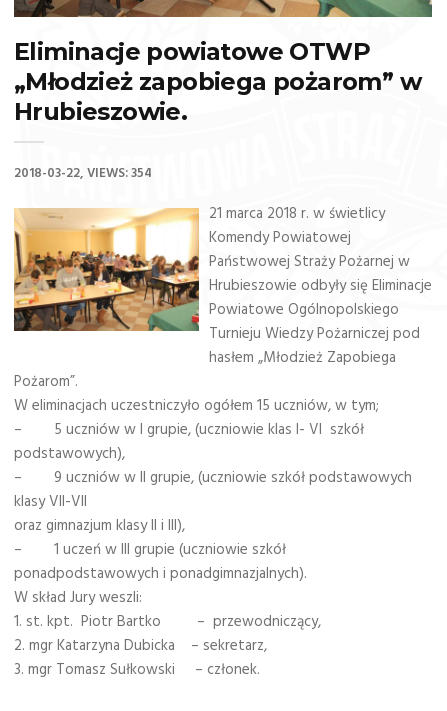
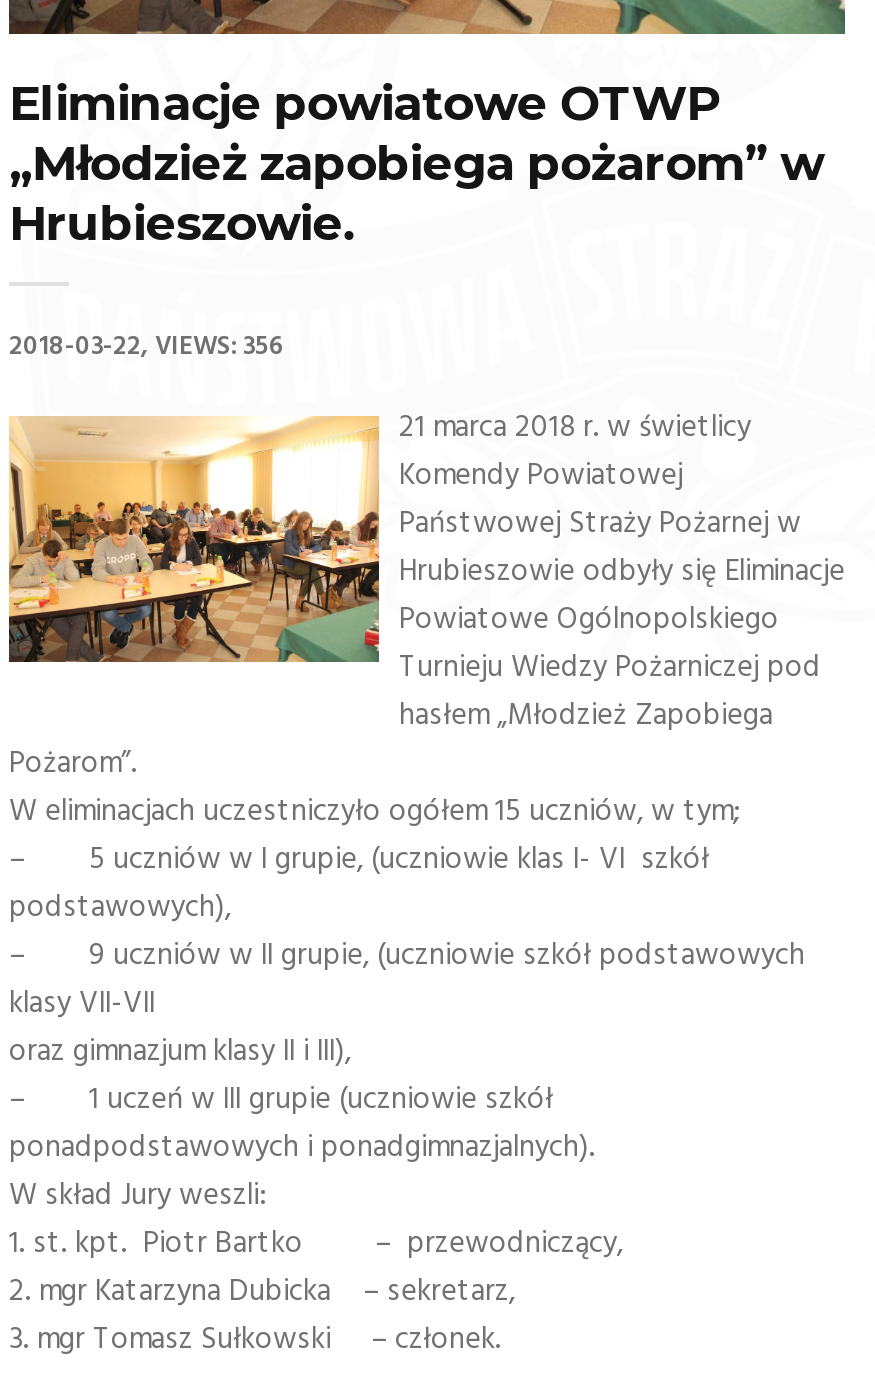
- 2018-03-22 VIEWS: 354
+ 2018-03-22 VIEWS: 356
